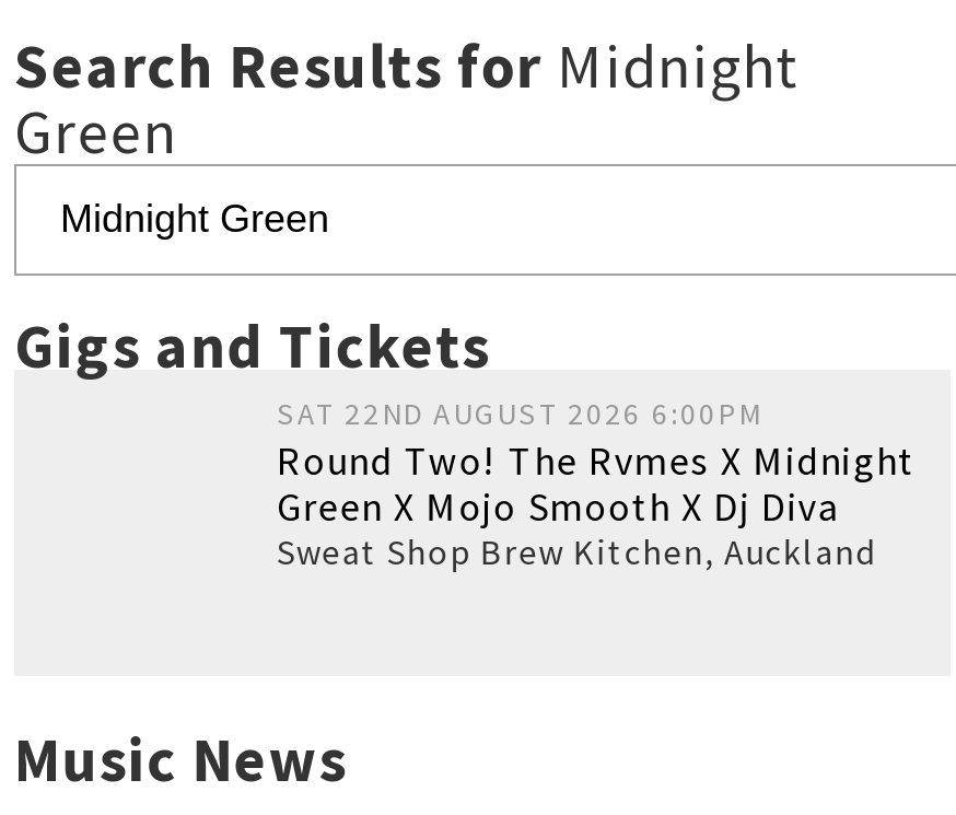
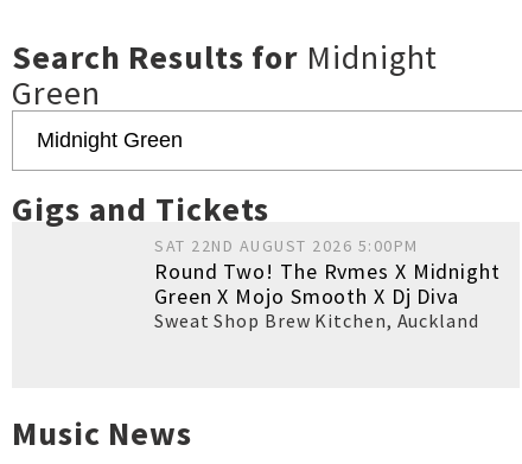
- SAT 22ND AUGUST 2026 6:00PM
+ SAT 22ND AUGUST 2026 5:00PM
